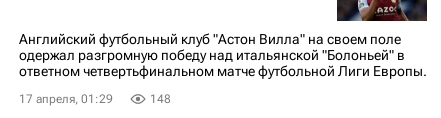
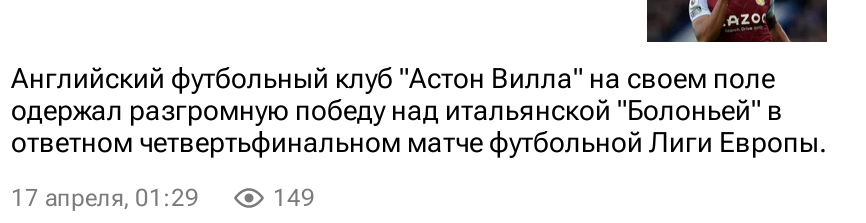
- 148
+ 149
